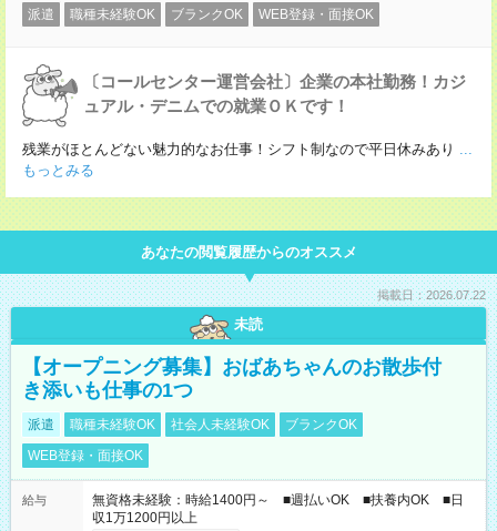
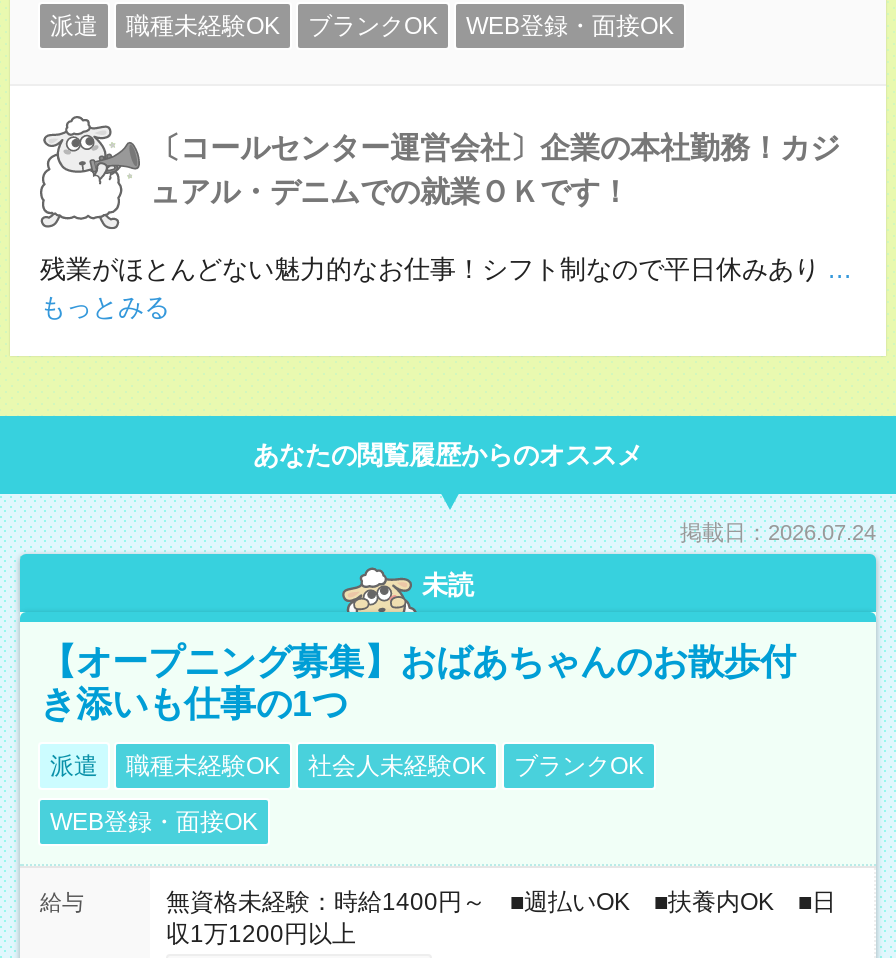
- 掲載日：2026.07.22
+ 掲載日：2026.07.24
